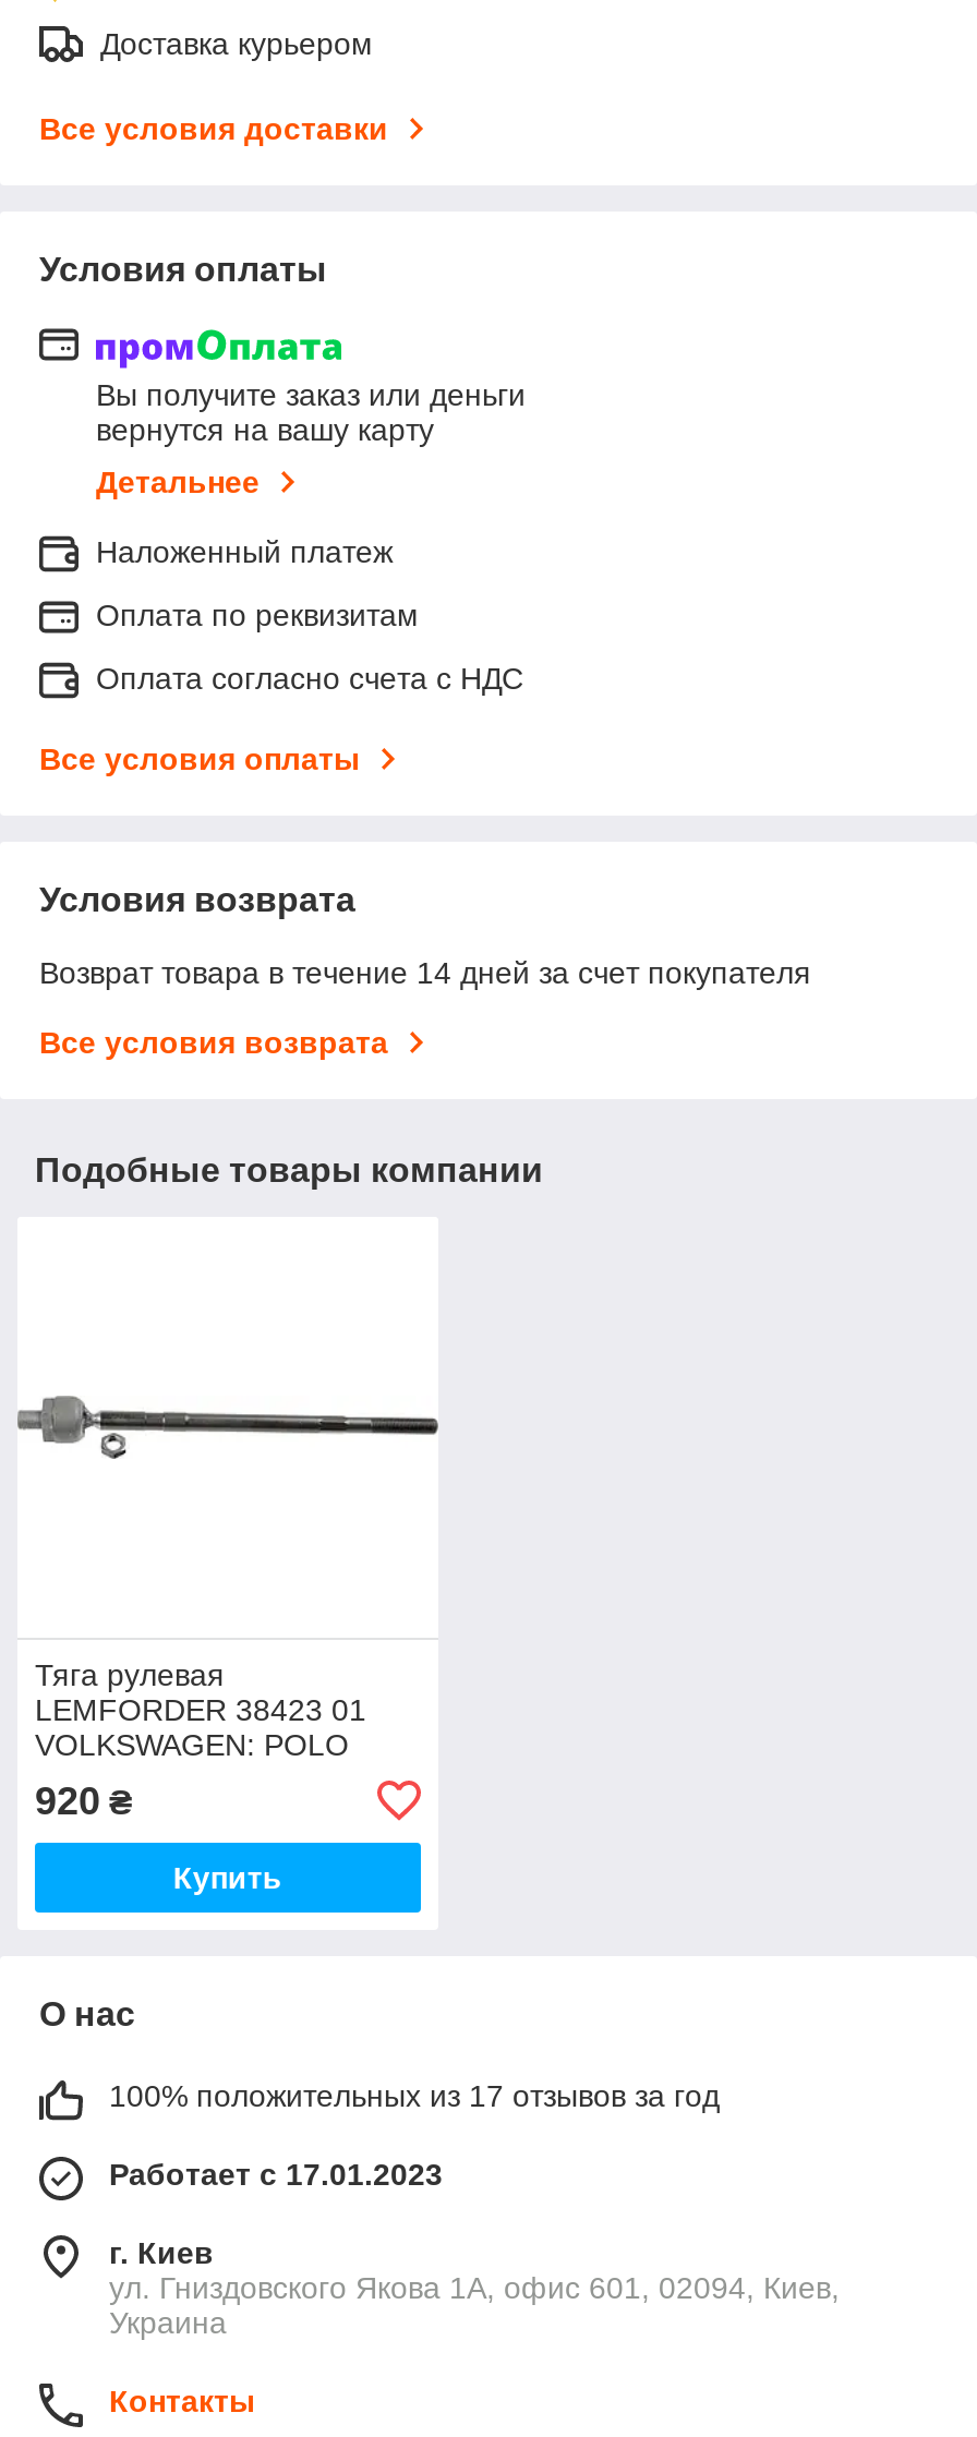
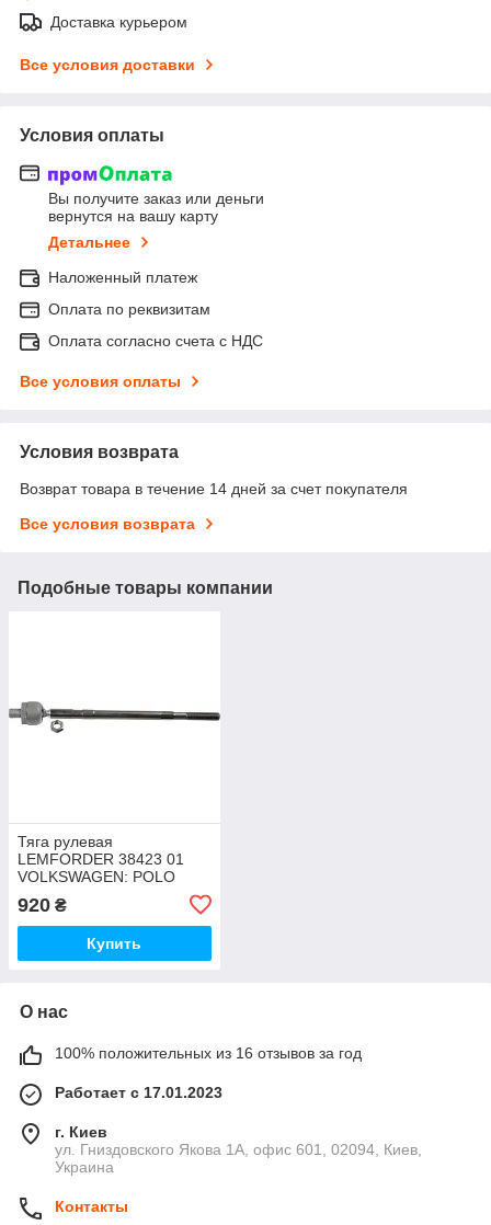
- 100% положительных из 17 отзывов за год
+ 100% положительных из 16 отзывов за год
